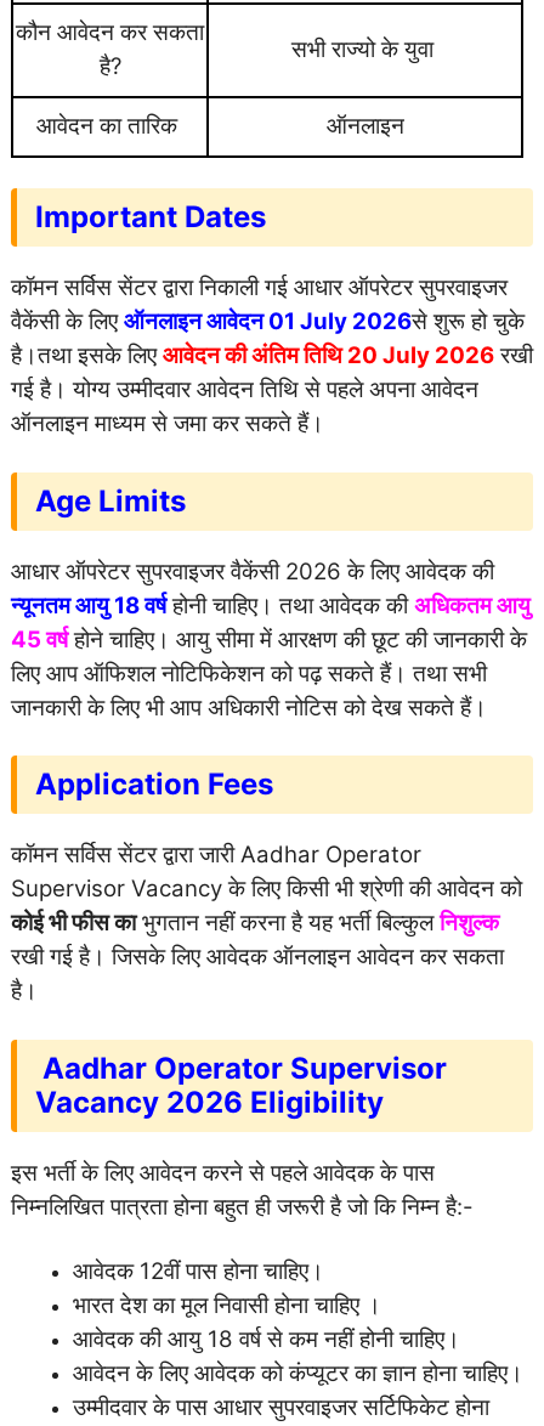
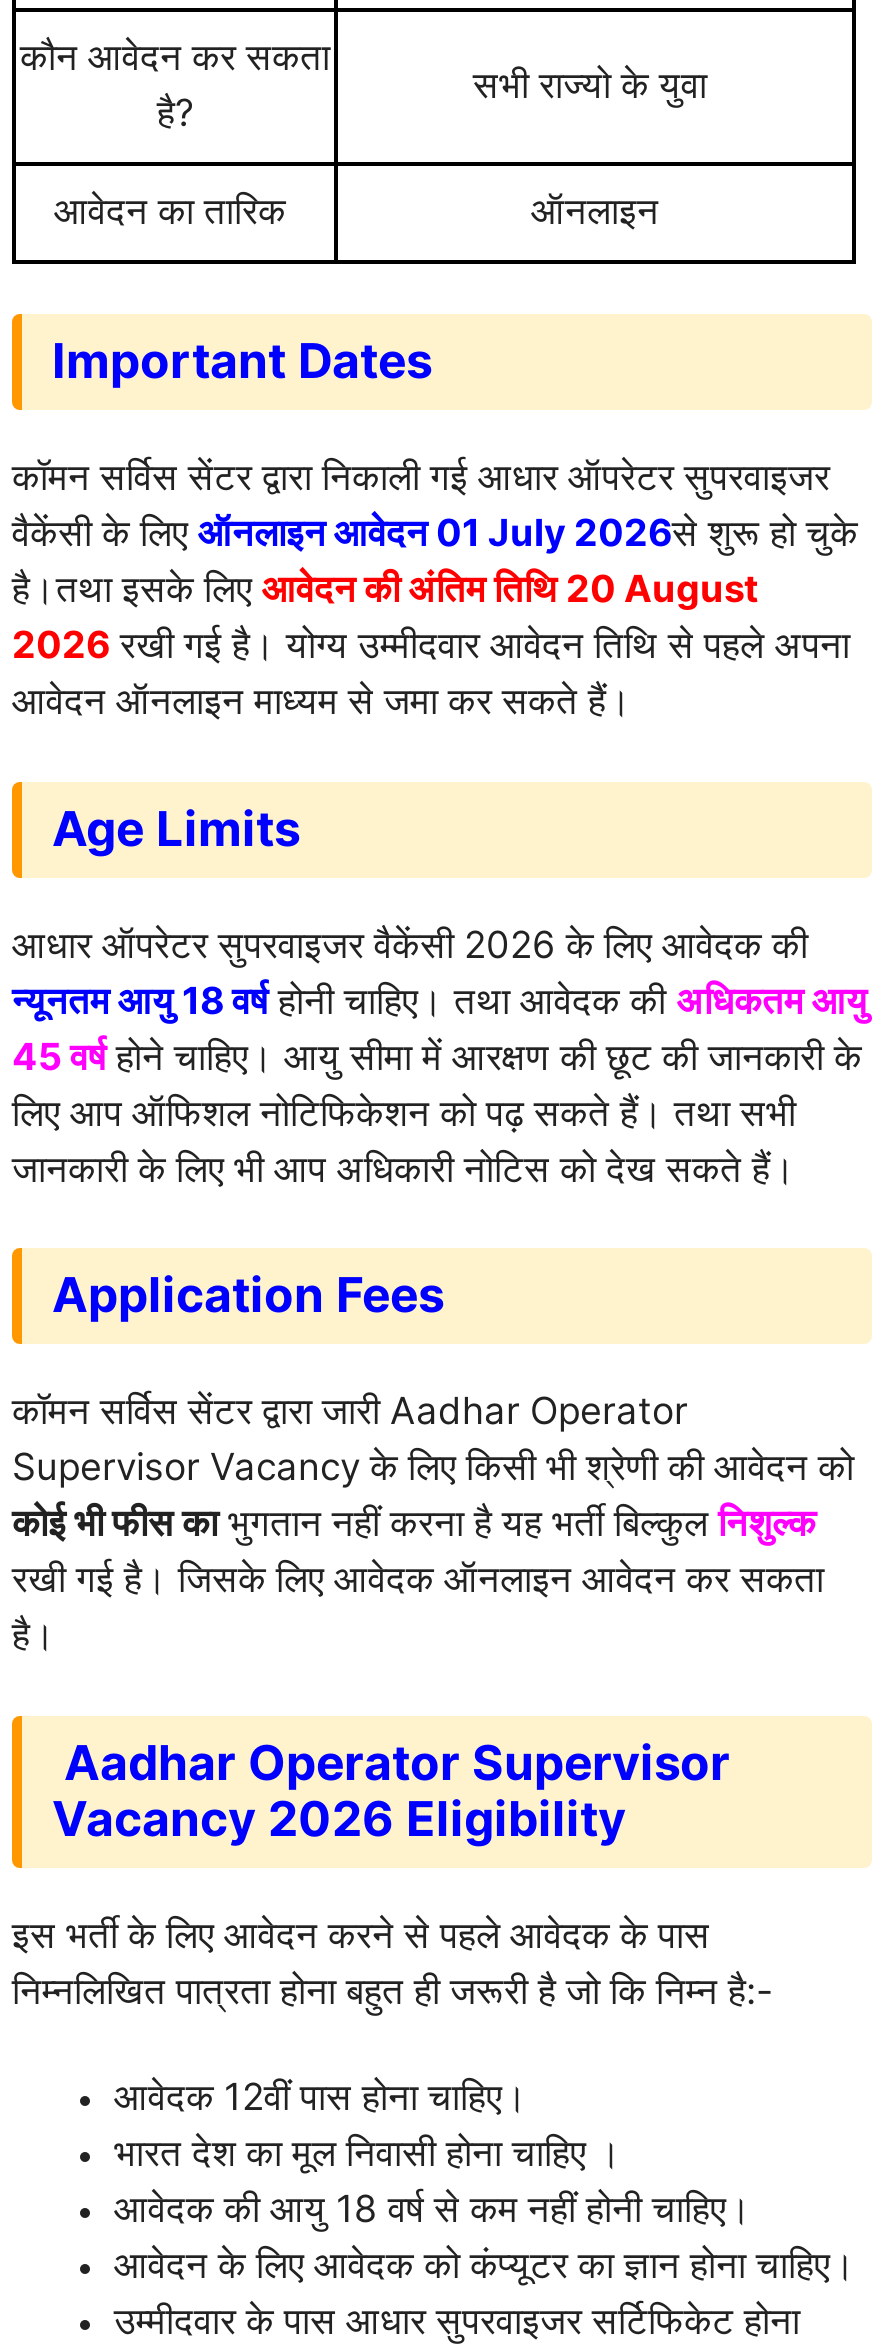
- है।तथा इसके लिए आवेदन की अंतिम तिथि 20 July 2026 रखी
- गई है। योग्य उम्मीदवार आवेदन तिथि से पहले अपना आवेदन
- ऑनलाइन माध्यम से जमा कर सकते हैं।
+ है।तथा इसके लिए आवेदन की अंतिम तिथि 20 August
+ 2026 रखी गई है। योग्य उम्मीदवार आवेदन तिथि से पहले अपना
+ आवेदन ऑनलाइन माध्यम से जमा कर सकते हैं।
